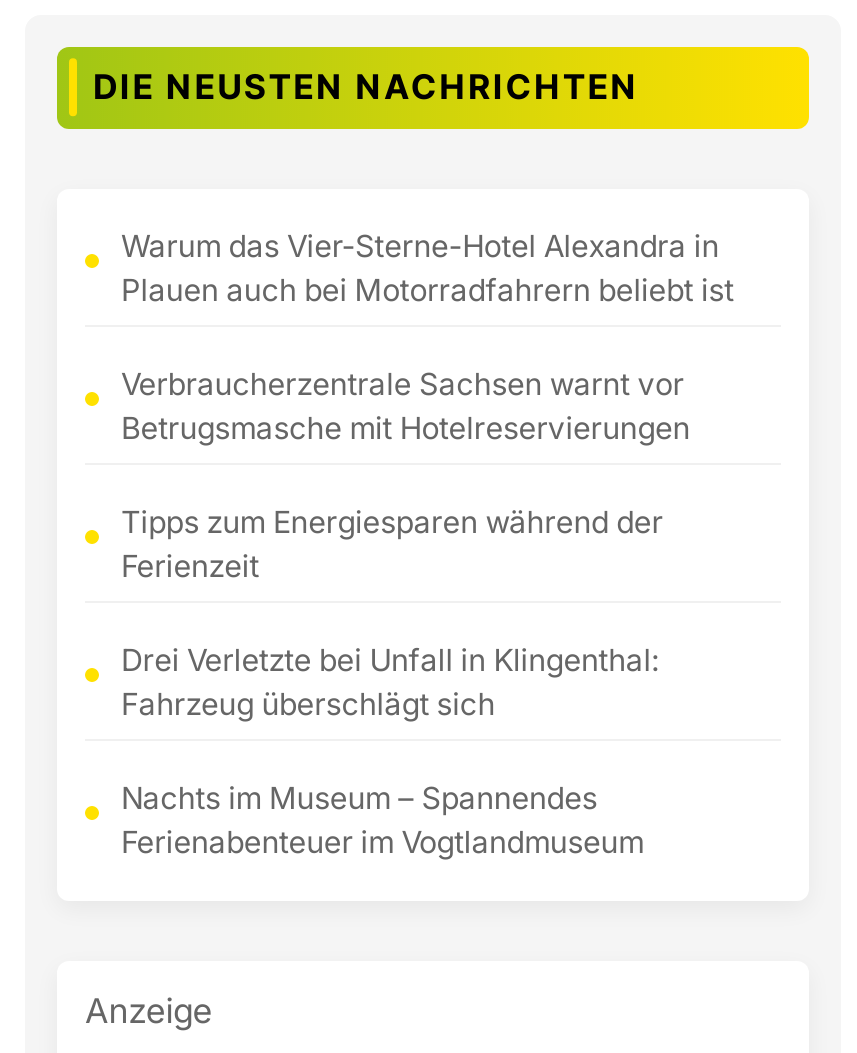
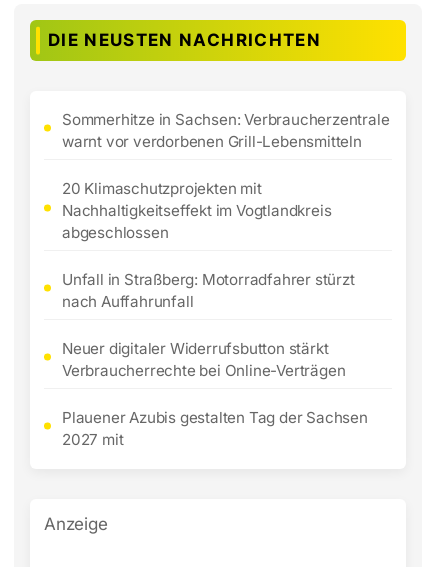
- Warum das Vier-Sterne-Hotel Alexandra in
- Plauen auch bei Motorradfahrern beliebt ist
+ Sommerhitze in Sachsen: Verbraucherzentrale
+ warnt vor verdorbenen Grill-Lebensmitteln

- Verbraucherzentrale Sachsen warnt vor
- Betrugsmasche mit Hotelreservierungen
+ 20 Klimaschutzprojekten mit
+ Nachhaltigkeitseffekt im Vogtlandkreis
+ abgeschlossen

- Tipps zum Energiesparen während der
- Ferienzeit
+ Unfall in Straßberg: Motorradfahrer stürzt
+ nach Auffahrunfall

- Drei Verletzte bei Unfall in Klingenthal:
- Fahrzeug überschlägt sich
+ Neuer digitaler Widerrufsbutton stärkt
+ Verbraucherrechte bei Online-Verträgen

- Nachts im Museum – Spannendes
- Ferienabenteuer im Vogtlandmuseum
+ Plauener Azubis gestalten Tag der Sachsen
+ 2027 mit
